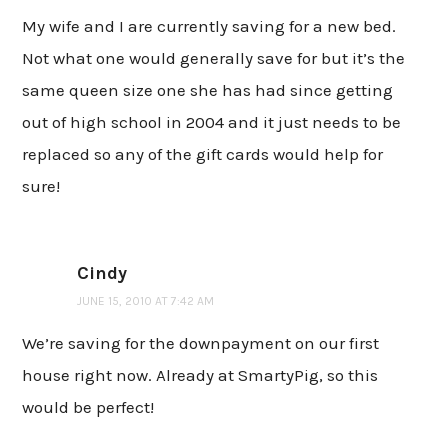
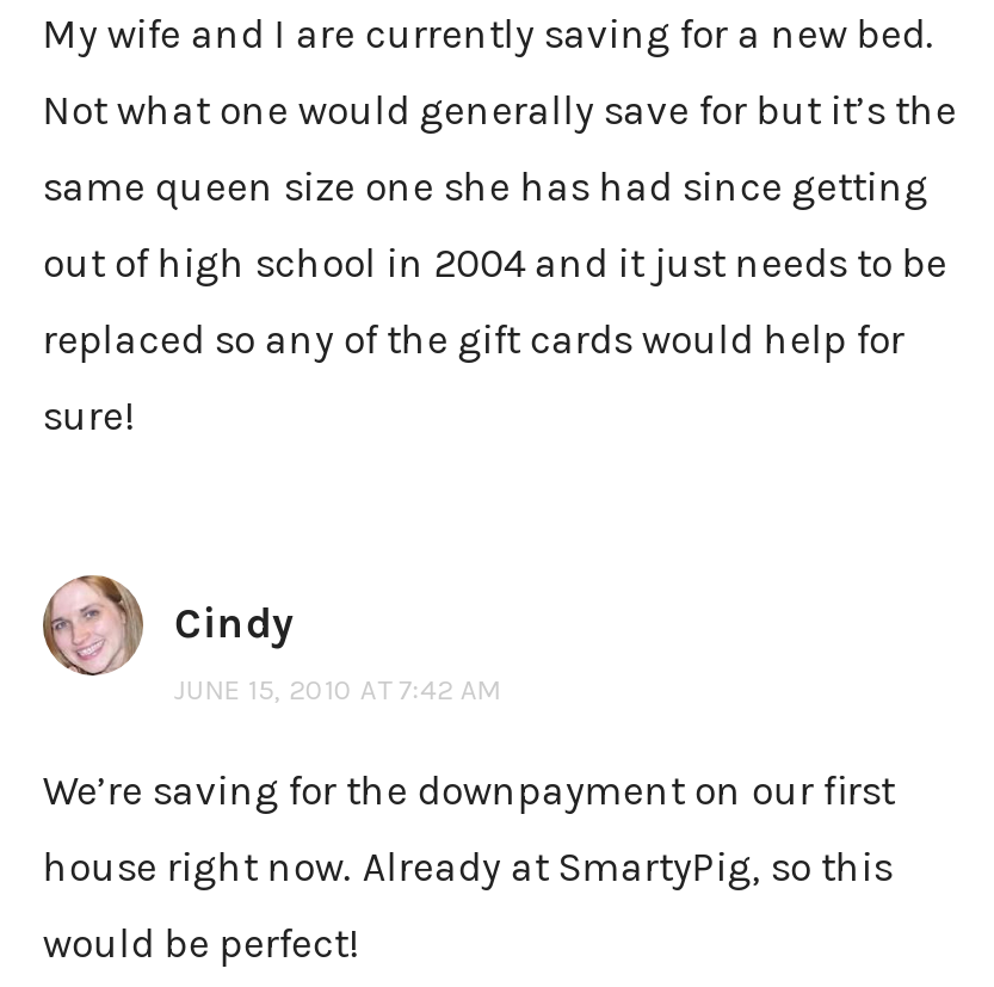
+ [image]
